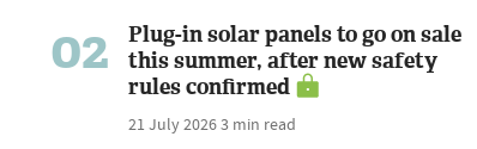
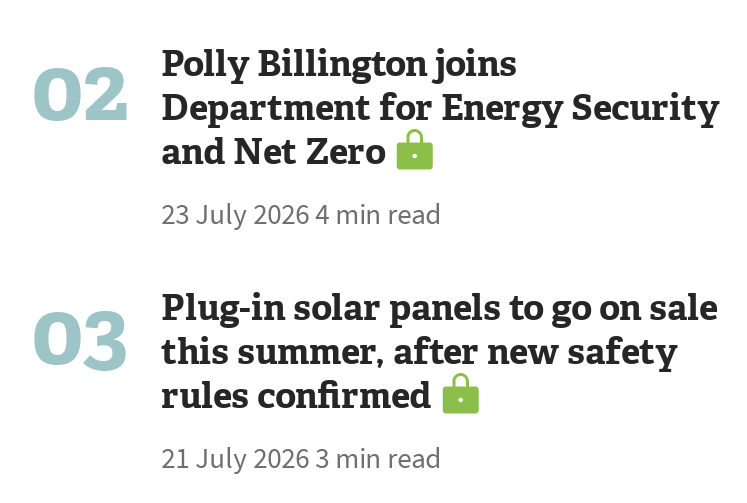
+ Polly Billington joins
+ Department for Energy Security
+ and Net Zero
+ 23 July 2026 4 min read
+ 03
